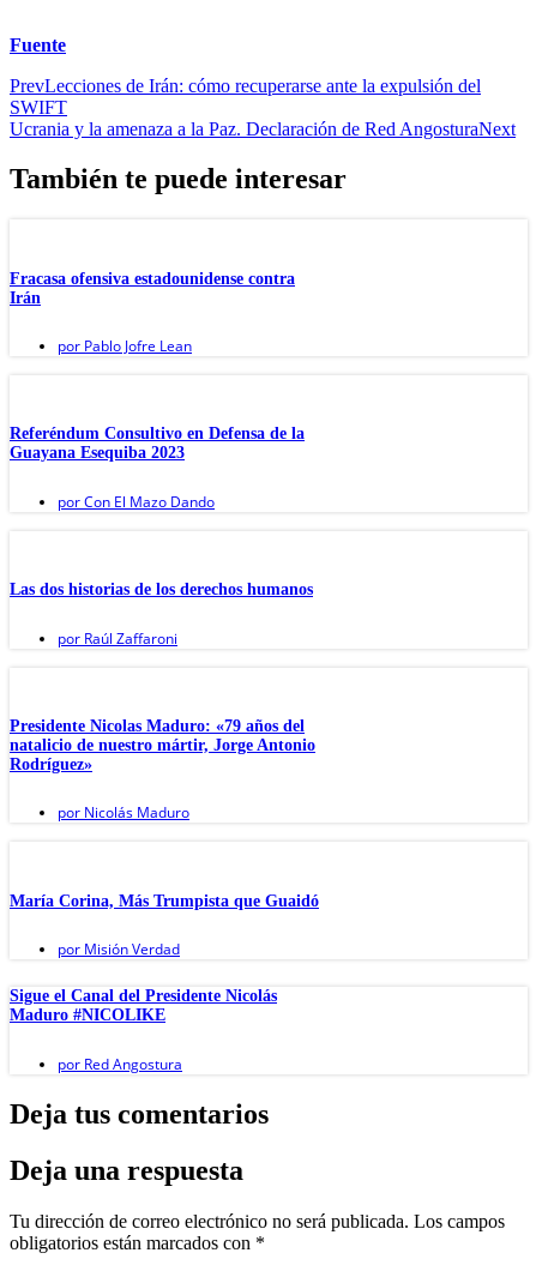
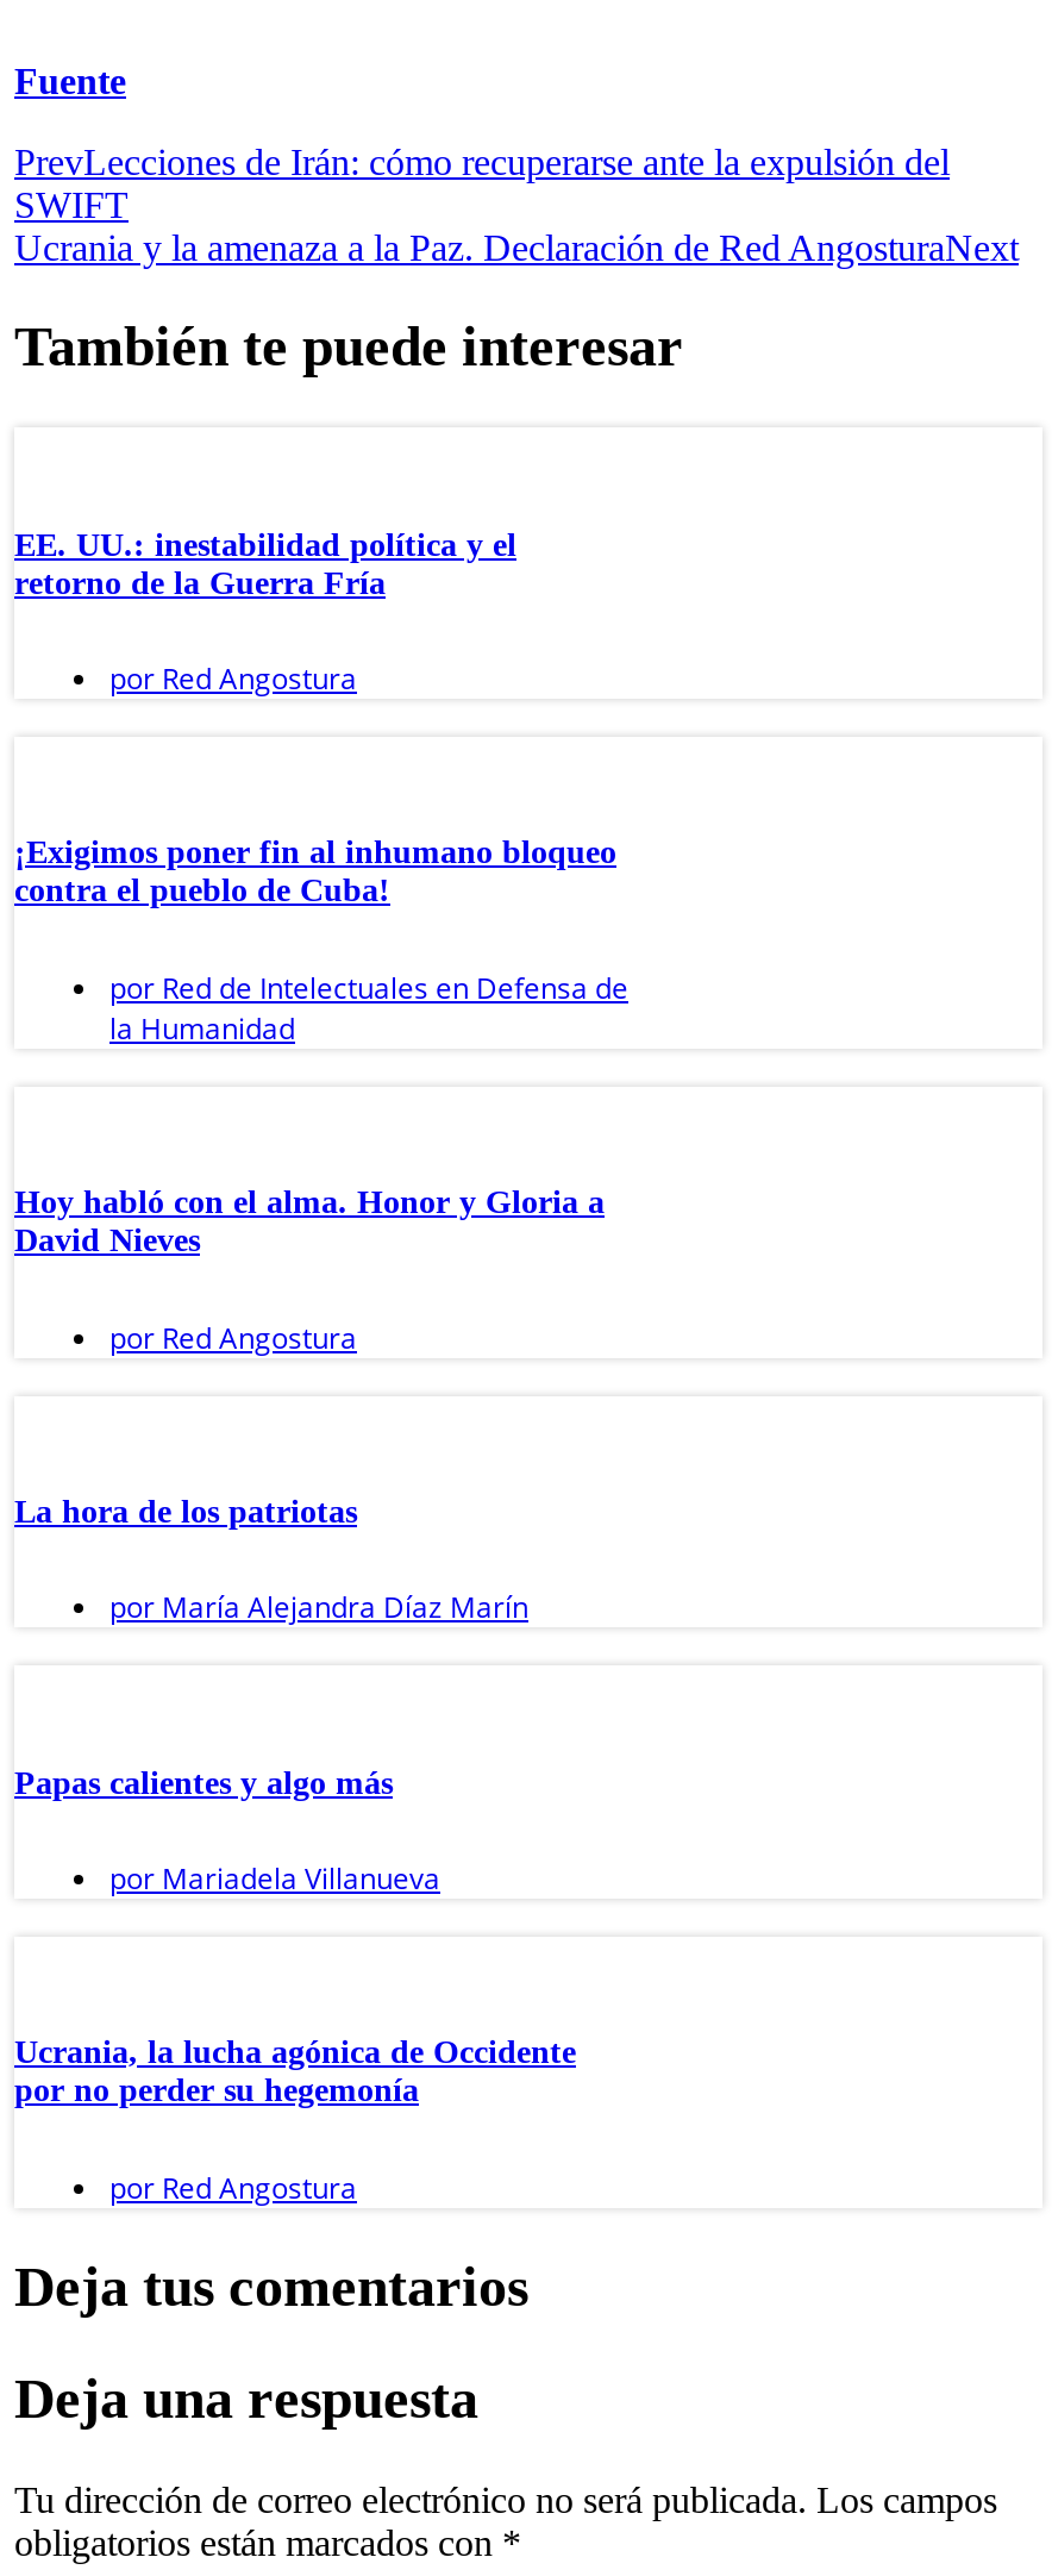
- Fracasa ofensiva estadounidense contra
- Irán
+ EE. UU.: inestabilidad política y el
+ retorno de la Guerra Fría

- por Pablo Jofre Lean
+ por Red Angostura

- Referéndum Consultivo en Defensa de la
- Guayana Esequiba 2023
+ ¡Exigimos poner fin al inhumano bloqueo
+ contra el pueblo de Cuba!

- por Con El Mazo Dando
+ por Red de Intelectuales en Defensa de
+ la Humanidad

- Las dos historias de los derechos humanos
+ Hoy habló con el alma. Honor y Gloria a
+ David Nieves

- por Raúl Zaffaroni
+ por Red Angostura

- Presidente Nicolas Maduro: «79 años del
- natalicio de nuestro mártir, Jorge Antonio
- Rodríguez»
+ La hora de los patriotas

- por Nicolás Maduro
+ por María Alejandra Díaz Marín

- María Corina, Más Trumpista que Guaidó
+ Papas calientes y algo más

- por Misión Verdad
+ por Mariadela Villanueva

- Sigue el Canal del Presidente Nicolás
- Maduro #NICOLIKE
+ Ucrania, la lucha agónica de Occidente
+ por no perder su hegemonía
